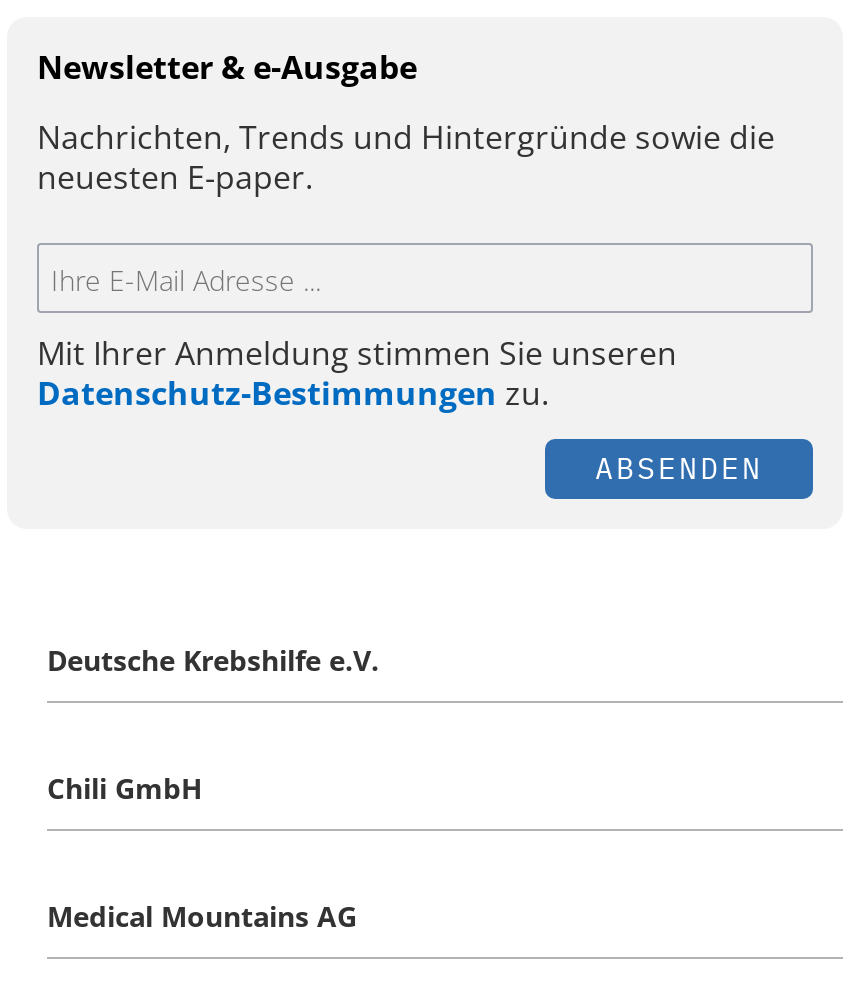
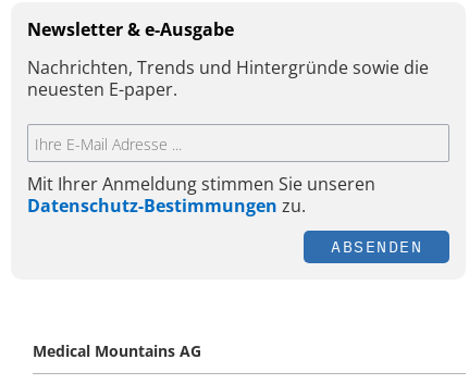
- Deutsche Krebshilfe e.V.
- Chili GmbH
